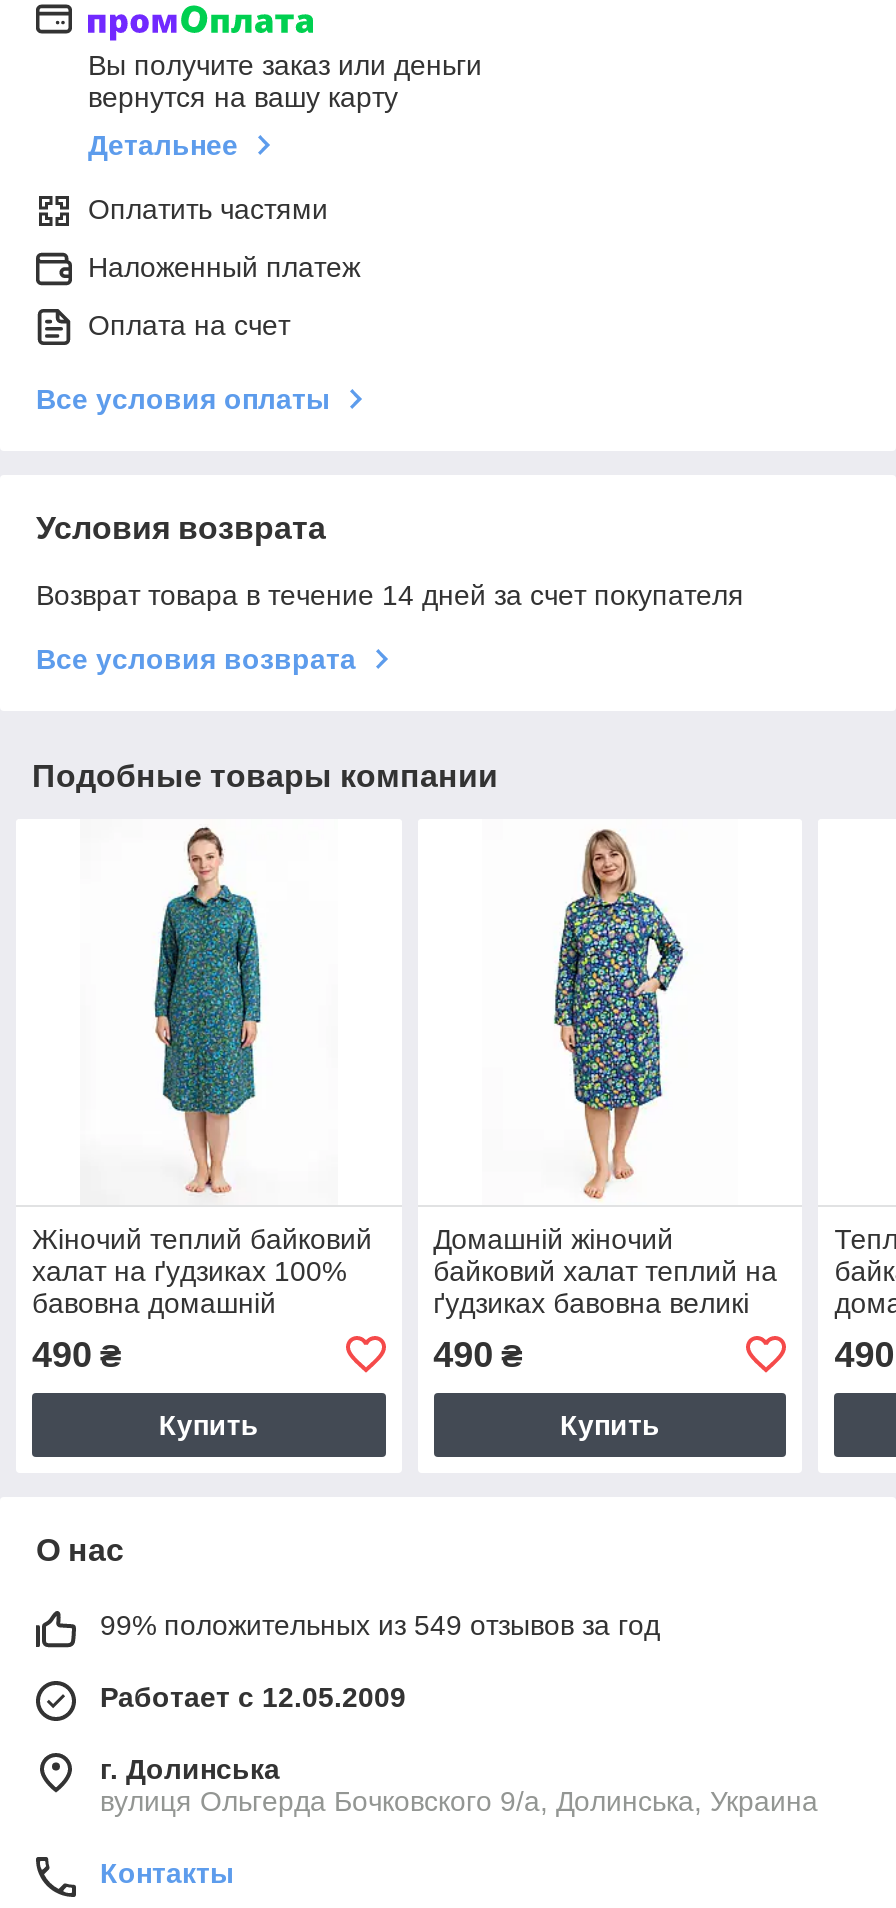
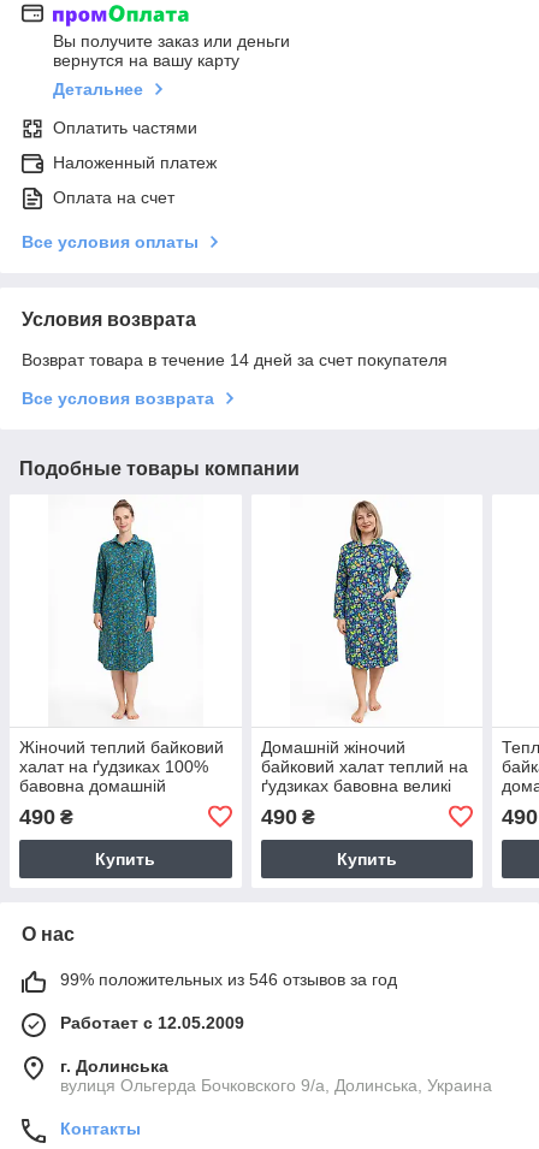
- 99% положительных из 549 отзывов за год
+ 99% положительных из 546 отзывов за год
